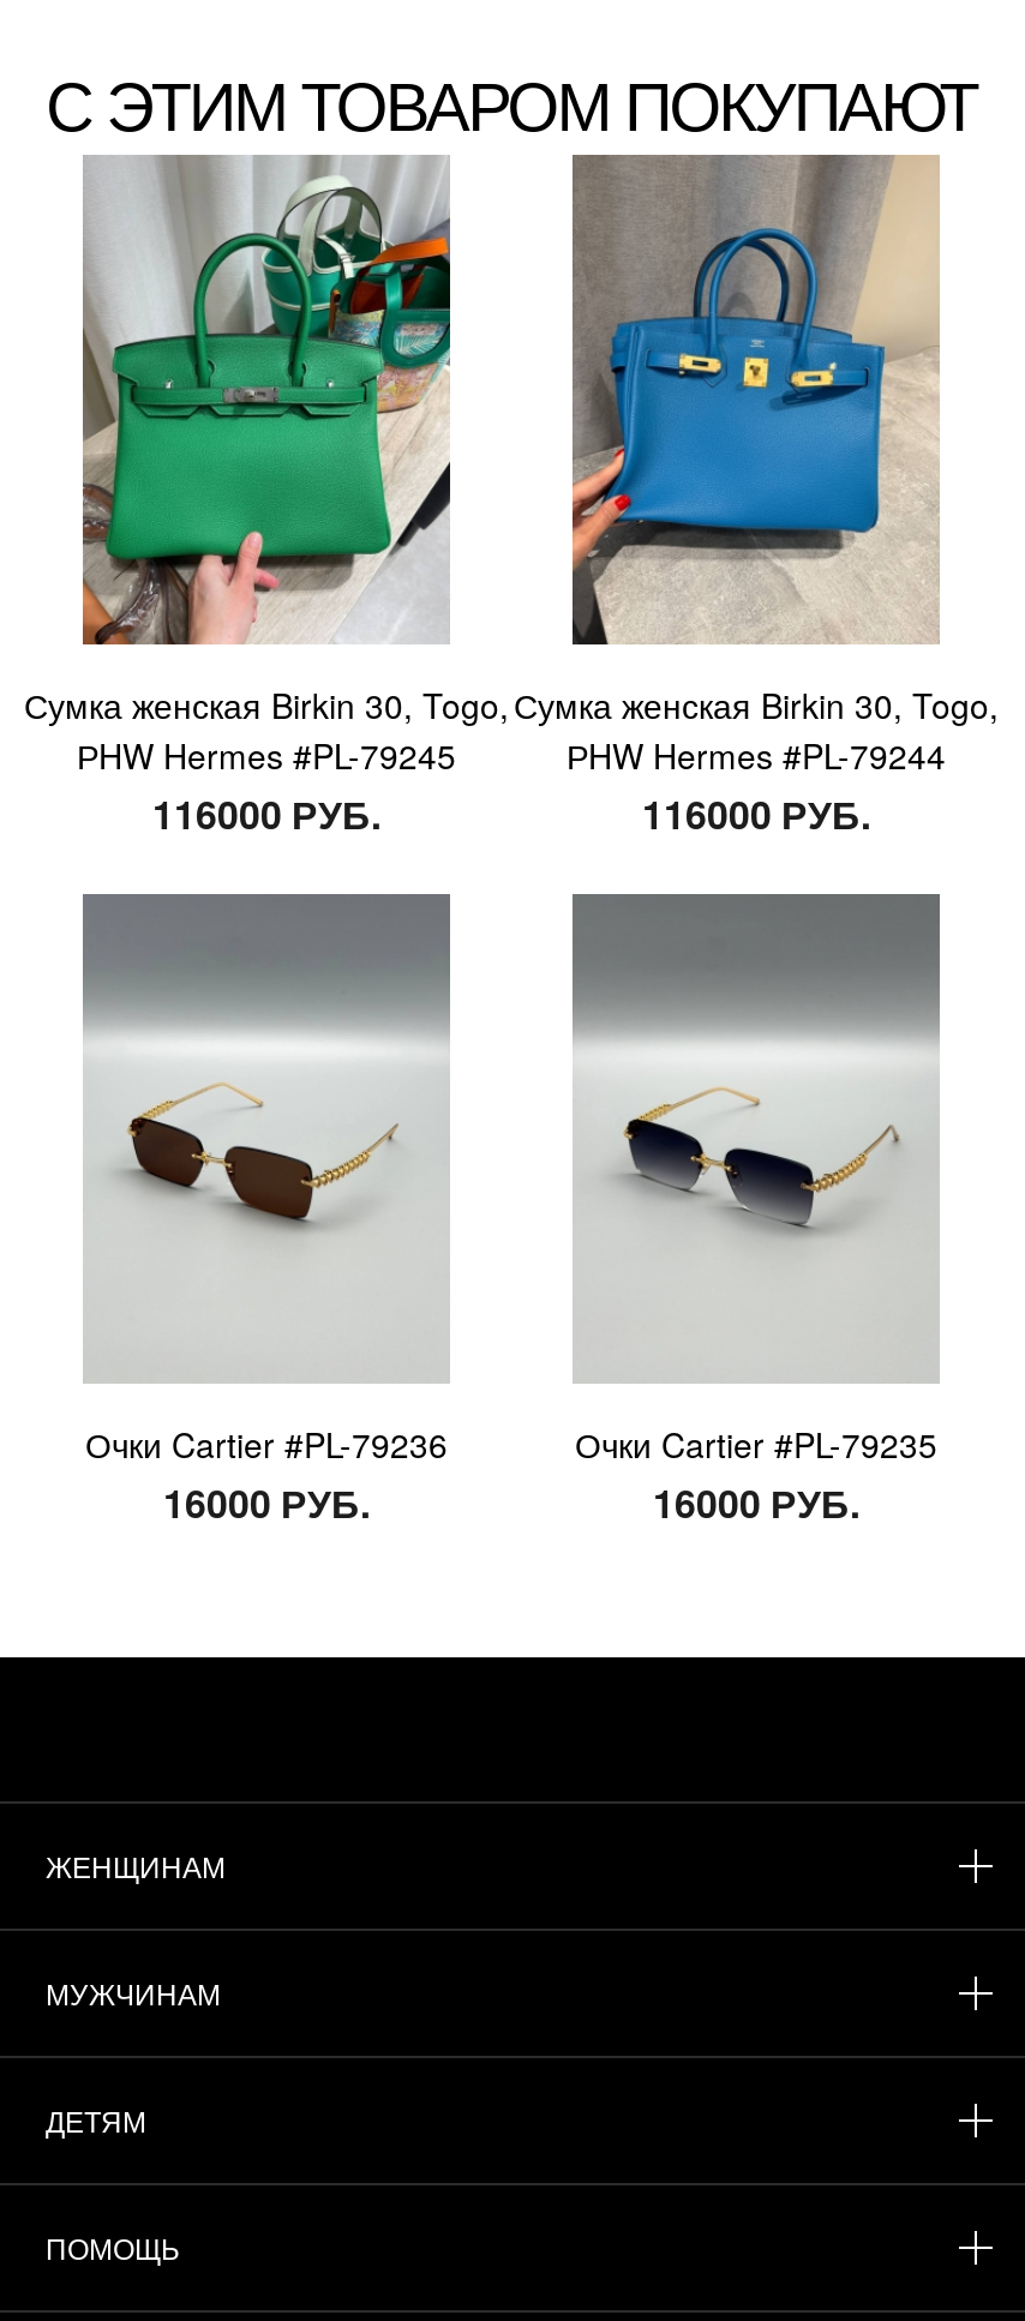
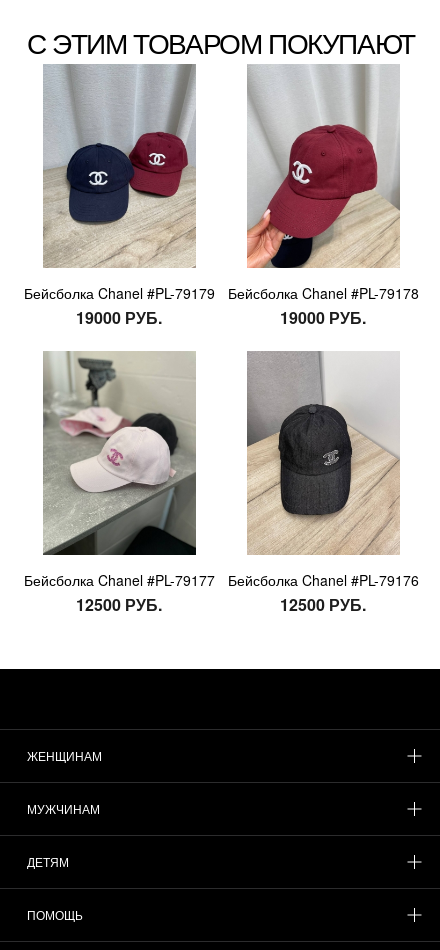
- [image]
- Сумка женская Birkin 30, Togo,
- РHW Hermes #PL-79245
- 116000 РУБ.
+ [image]
+ Бейсболка Chanel #PL-79179
+ 19000 РУБ.

- [image]
- Сумка женская Birkin 30, Togo,
- РHW Hermes #PL-79244
- 116000 РУБ.
+ [image]
+ Бейсболка Chanel #PL-79178
+ 19000 РУБ.

- [image]
- Очки Cartier #PL-79236
- 16000 РУБ.
+ [image]
+ Бейсболка Chanel #PL-79177
+ 12500 РУБ.

- [image]
- Очки Cartier #PL-79235
- 16000 РУБ.
+ [image]
+ Бейсболка Chanel #PL-79176
+ 12500 РУБ.
